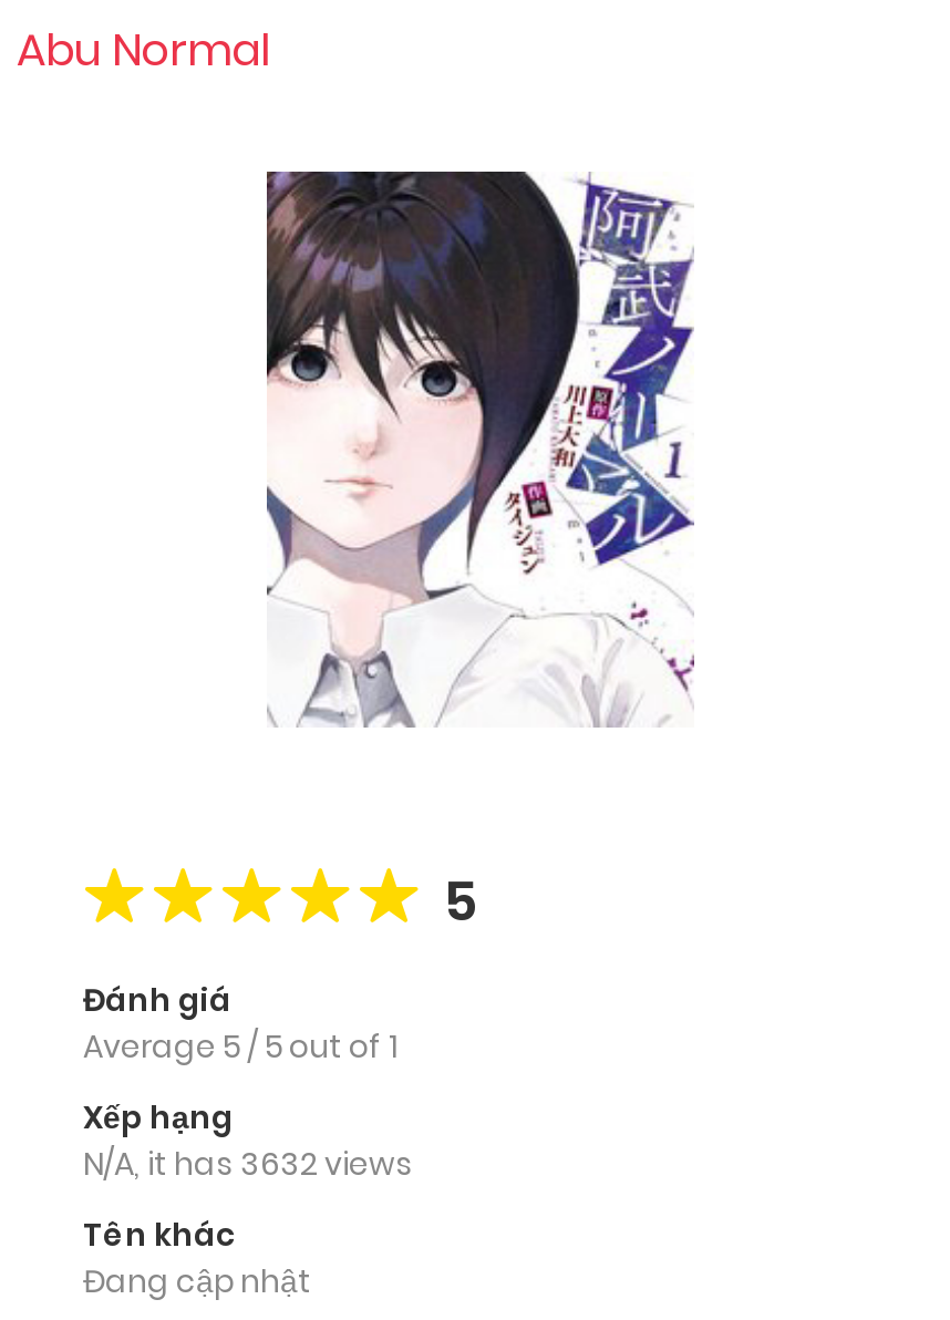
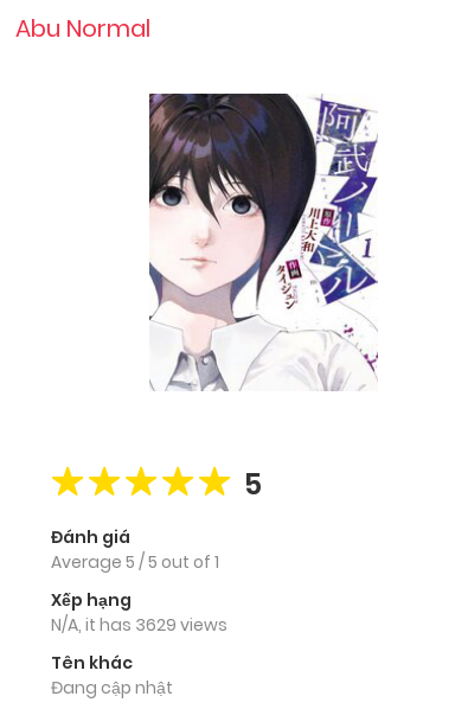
- N/A, it has 3632 views
+ N/A, it has 3629 views
